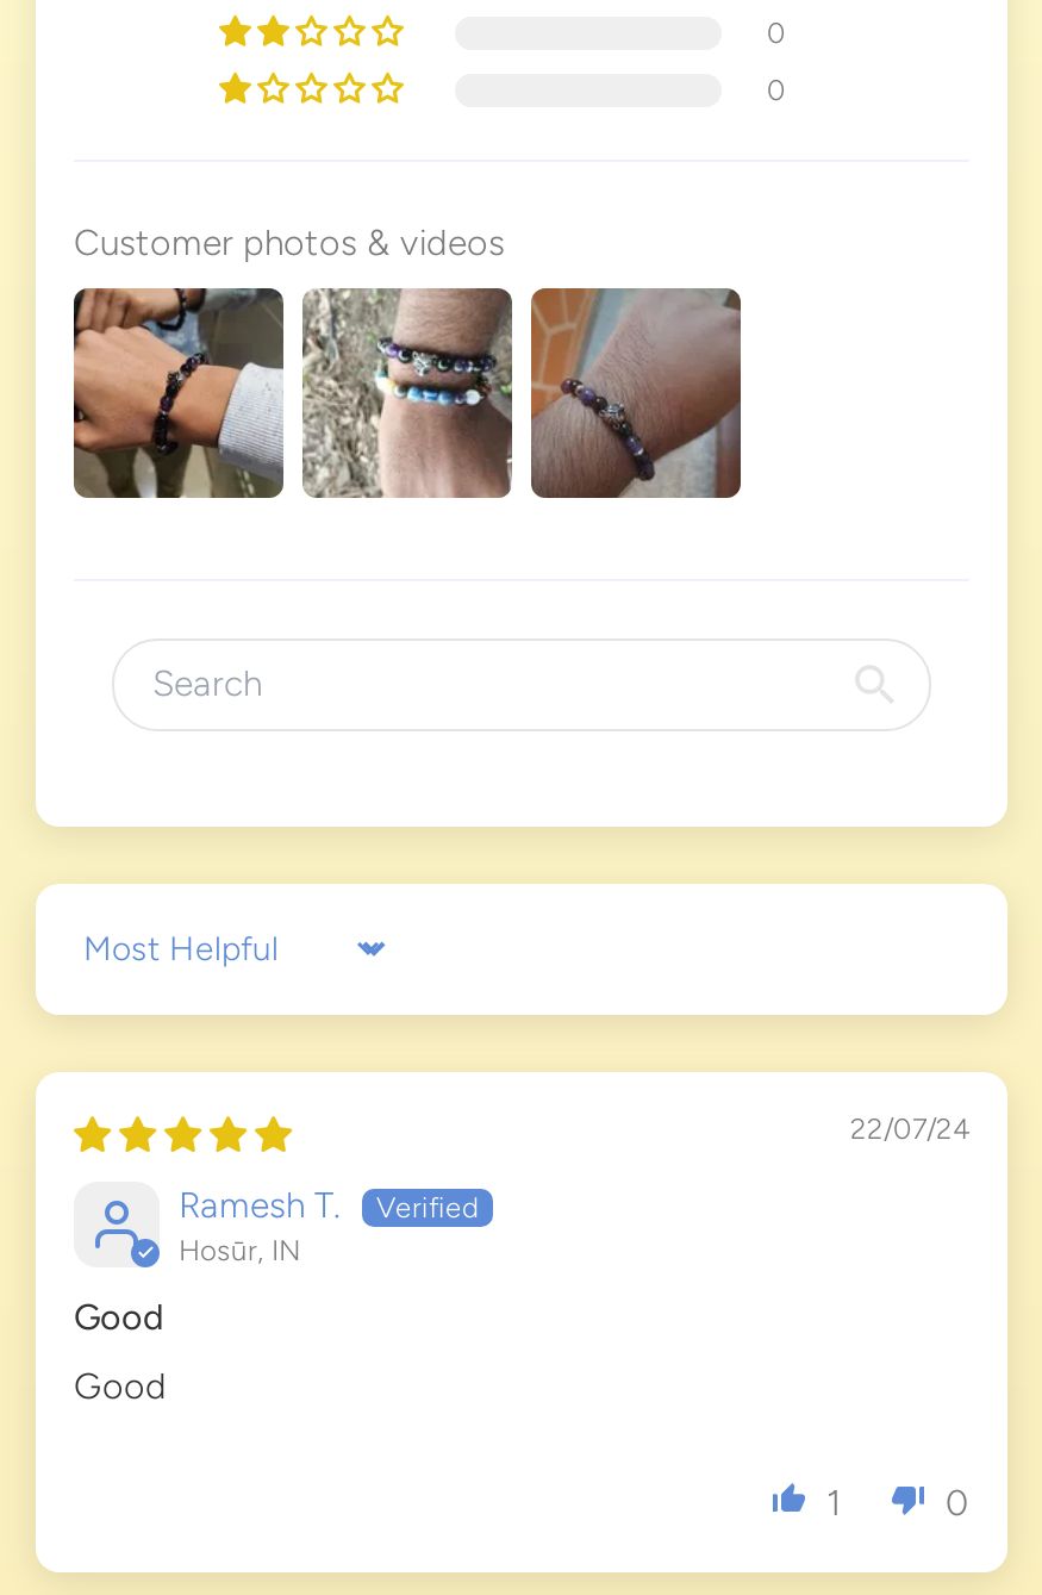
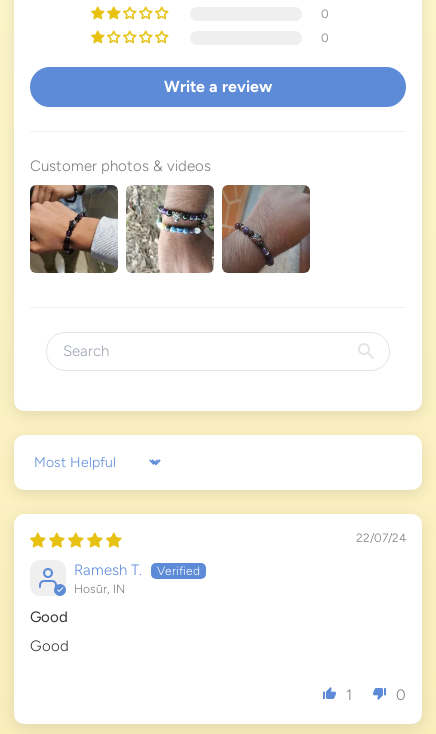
+ Write a review
